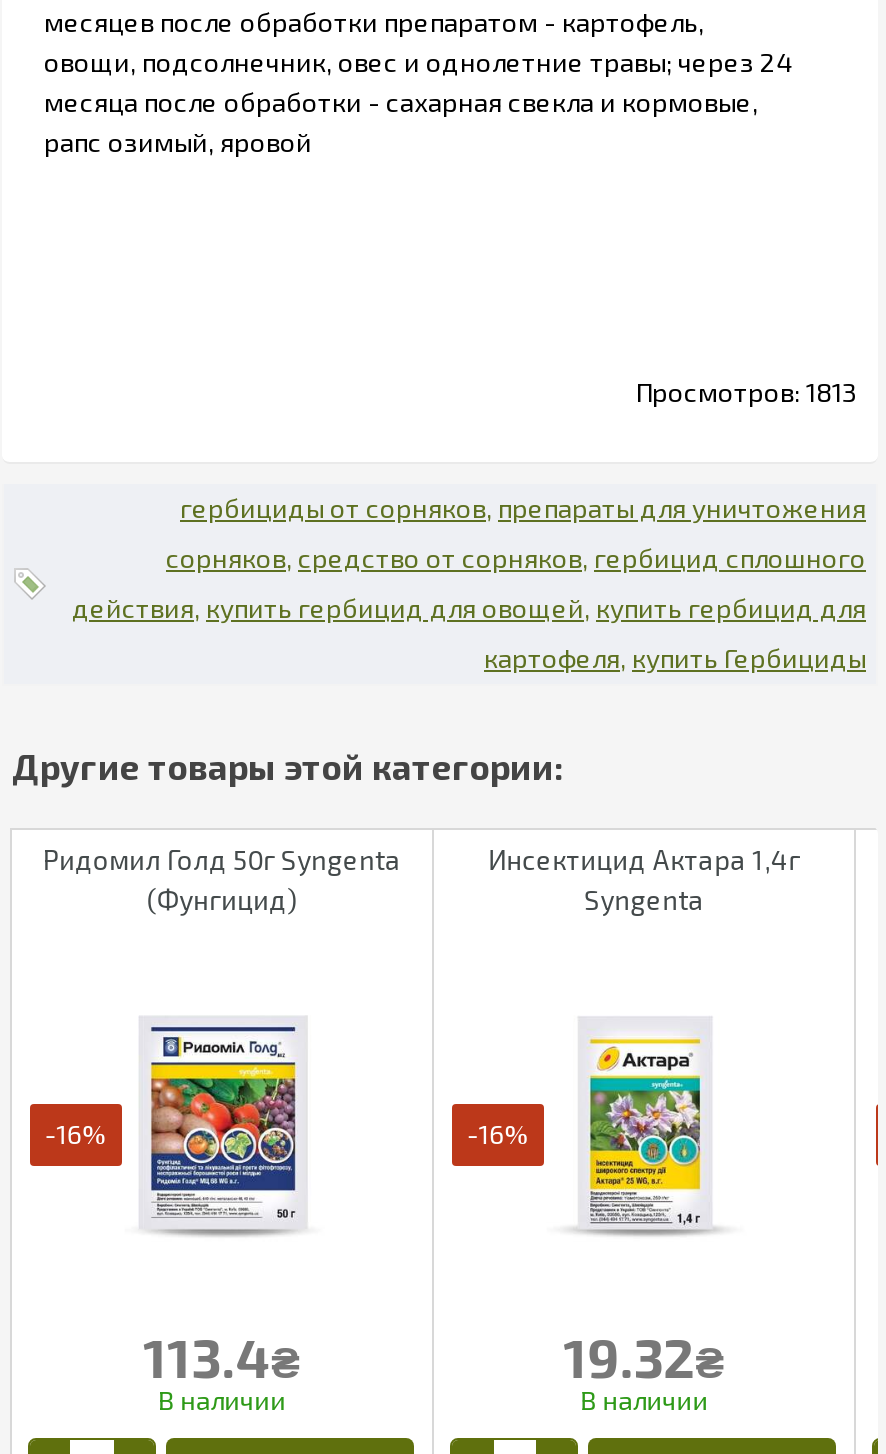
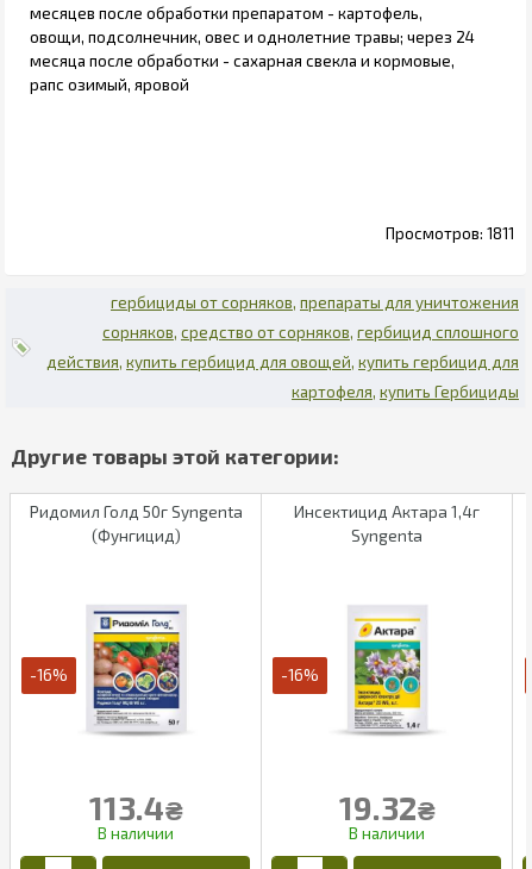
- 1813
+ 1811
